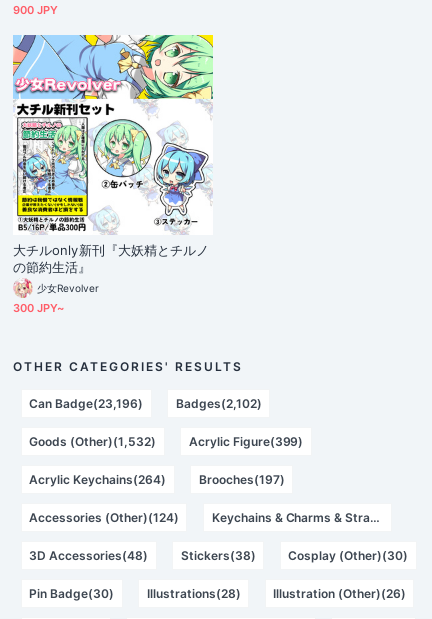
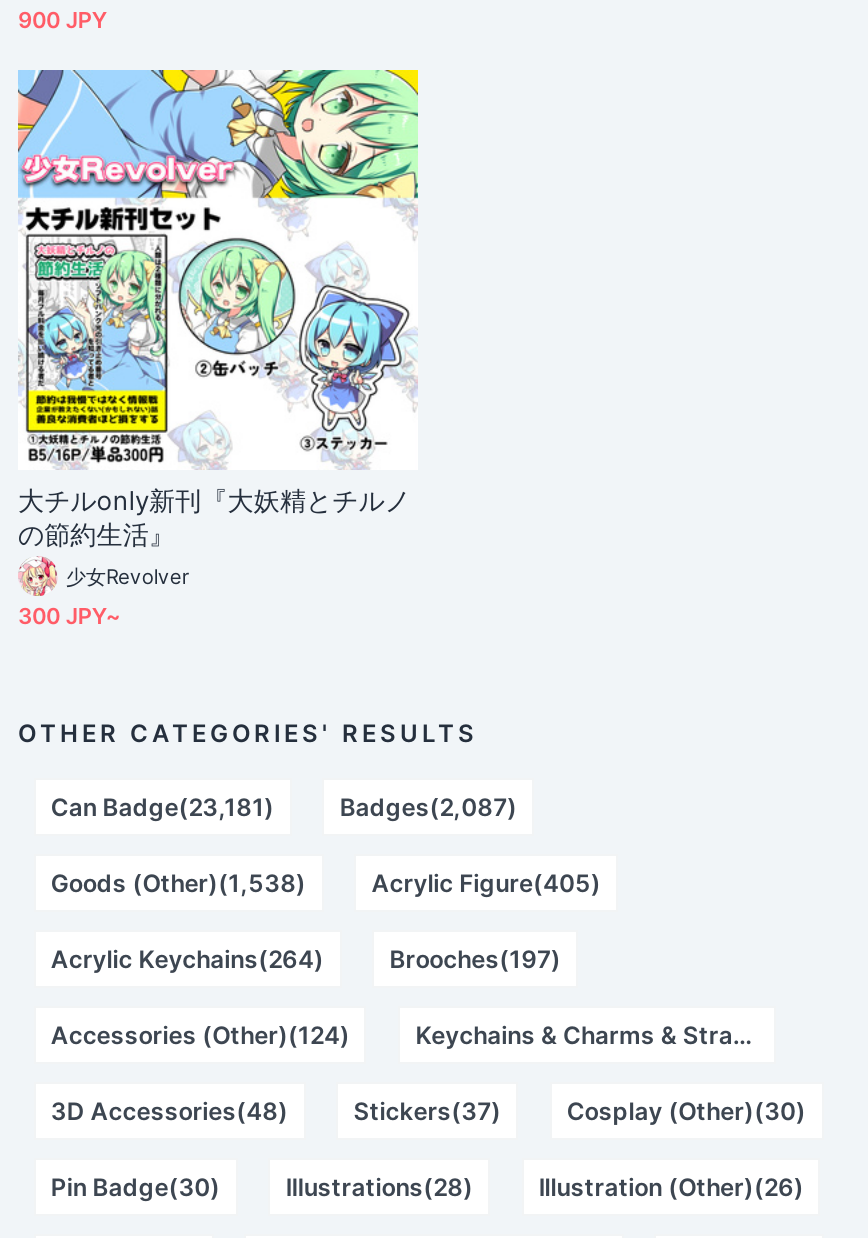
- Can Badge(23,196)
- Badges(2,102)
+ Can Badge(23,181)
+ Badges(2,087)

- Goods (Other)(1,532)
- Acrylic Figure(399)
+ Goods (Other)(1,538)
+ Acrylic Figure(405)

- Stickers(38)
+ Stickers(37)
